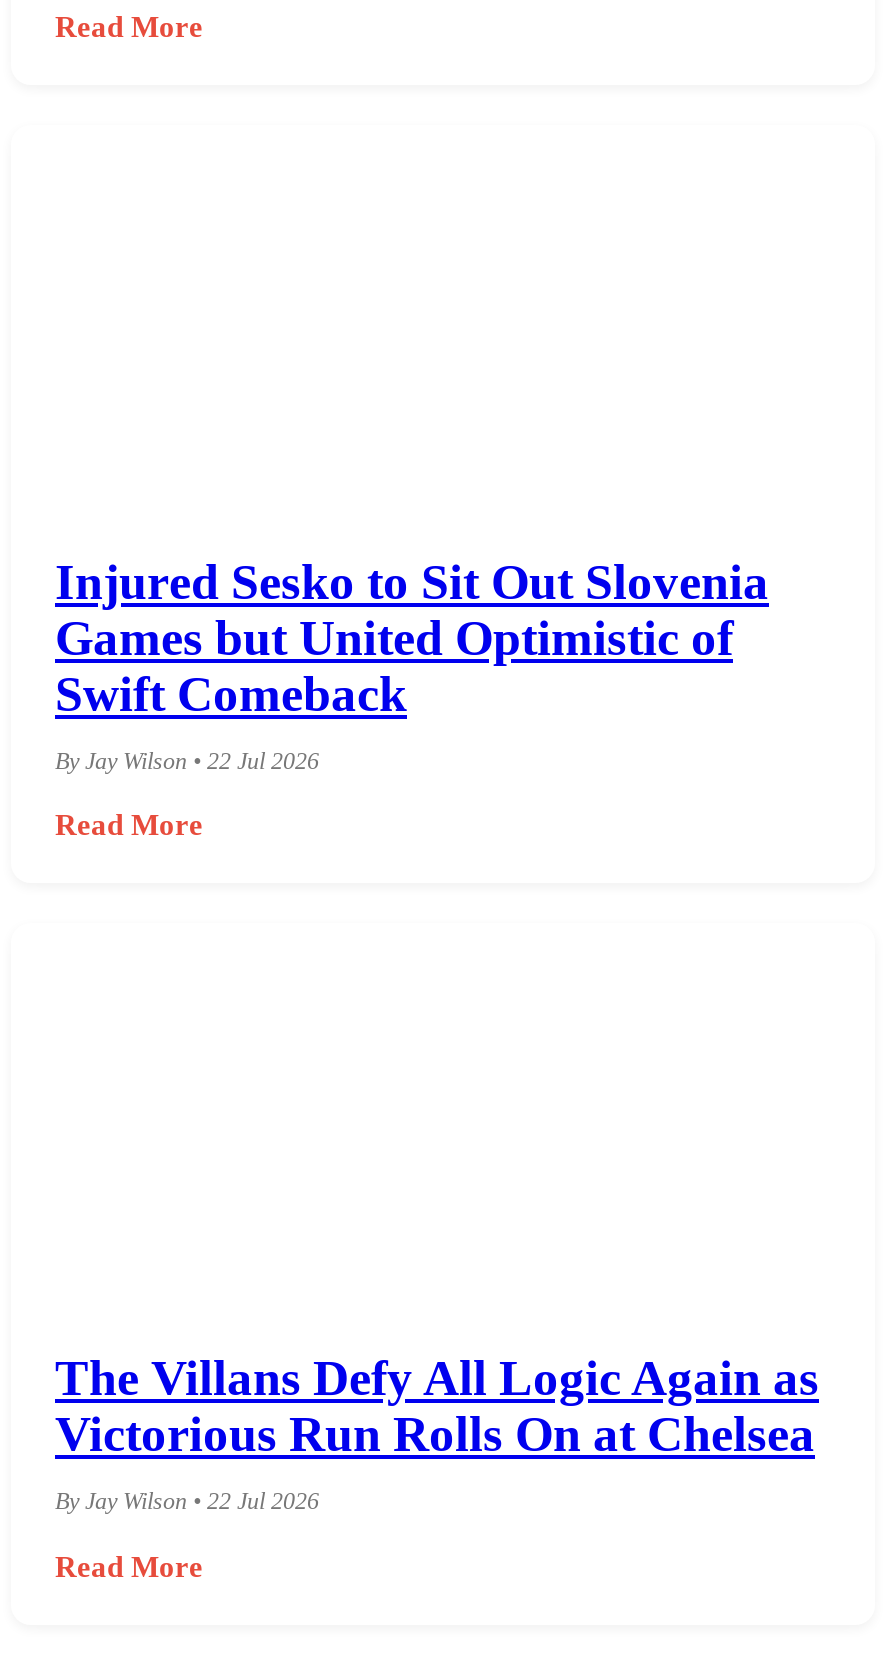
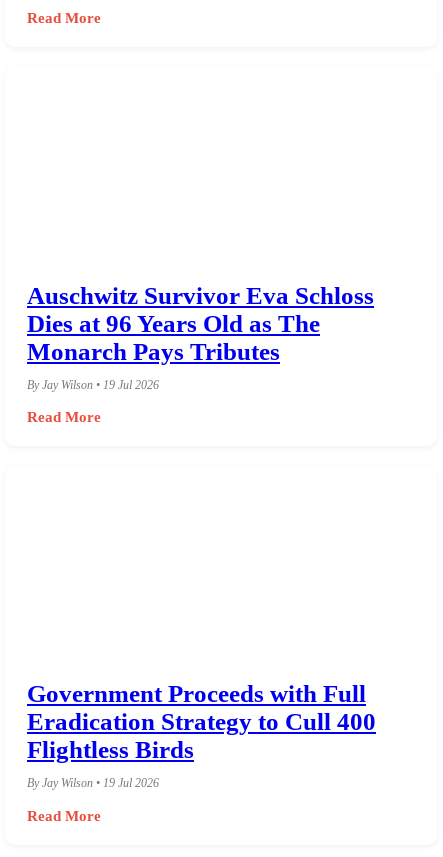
- Injured Sesko to Sit Out Slovenia
- Games but United Optimistic of
- Swift Comeback
+ Auschwitz Survivor Eva Schloss
+ Dies at 96 Years Old as The
+ Monarch Pays Tributes

- By Jay Wilson • 22 Jul 2026
+ By Jay Wilson • 19 Jul 2026

- The Villans Defy All Logic Again as
- Victorious Run Rolls On at Chelsea
+ Government Proceeds with Full
+ Eradication Strategy to Cull 400
+ Flightless Birds

- By Jay Wilson • 22 Jul 2026
+ By Jay Wilson • 19 Jul 2026
